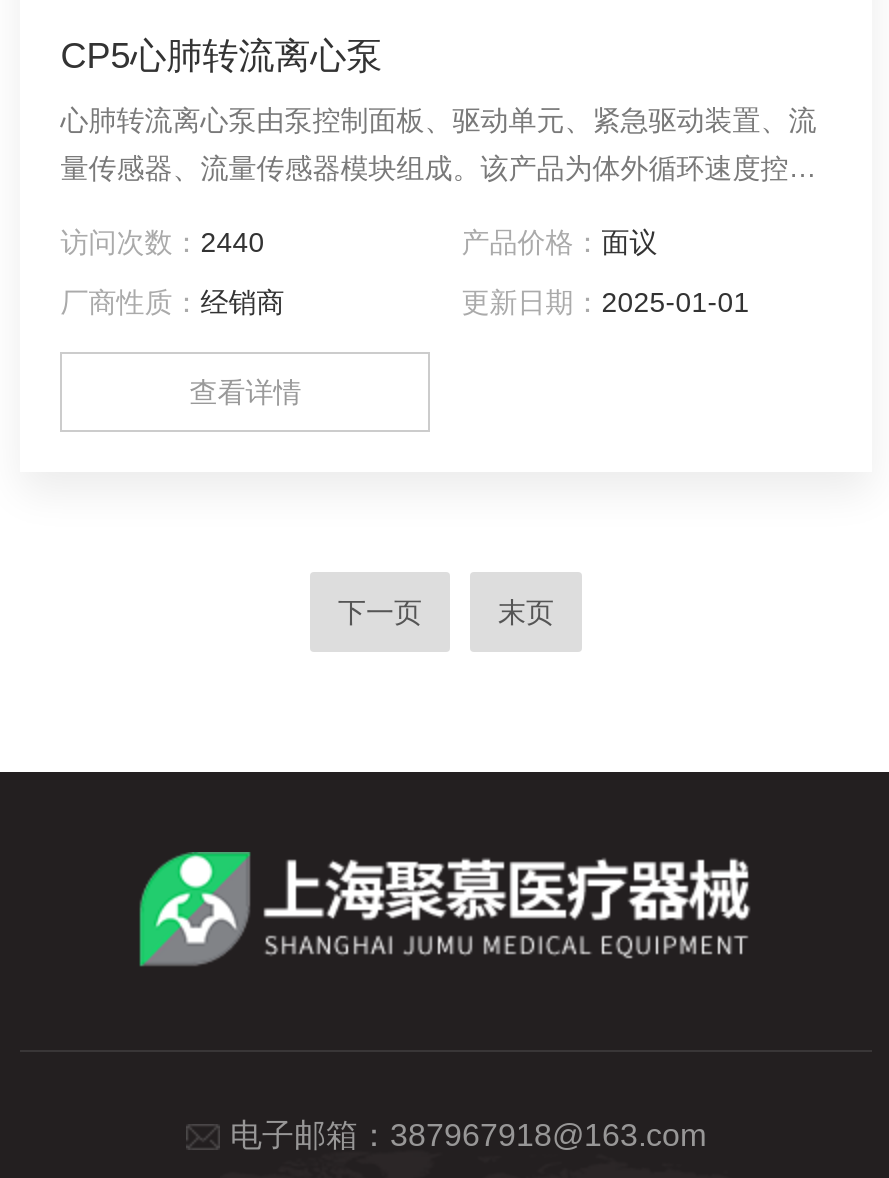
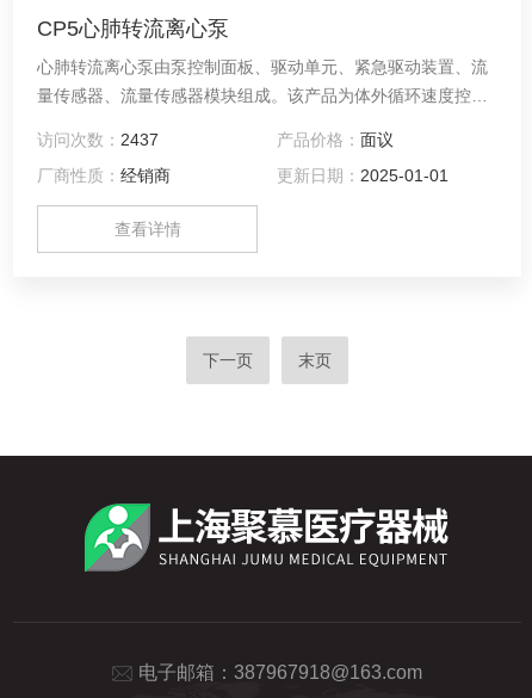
- 访问次数：2440
+ 访问次数：2437
